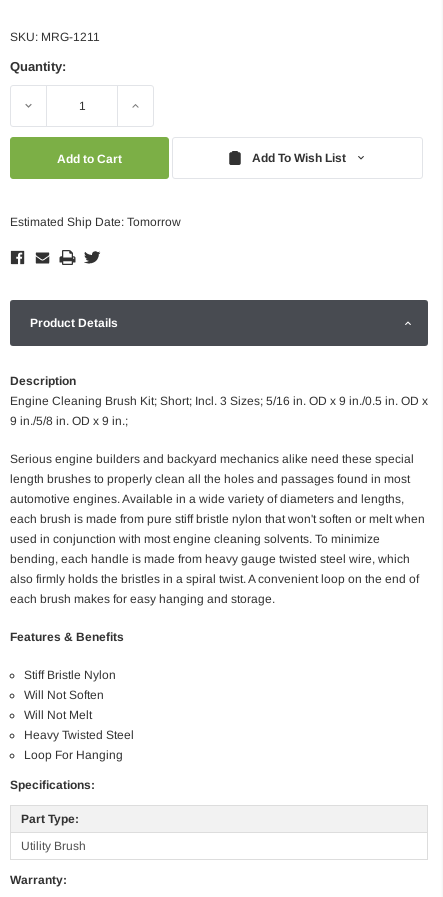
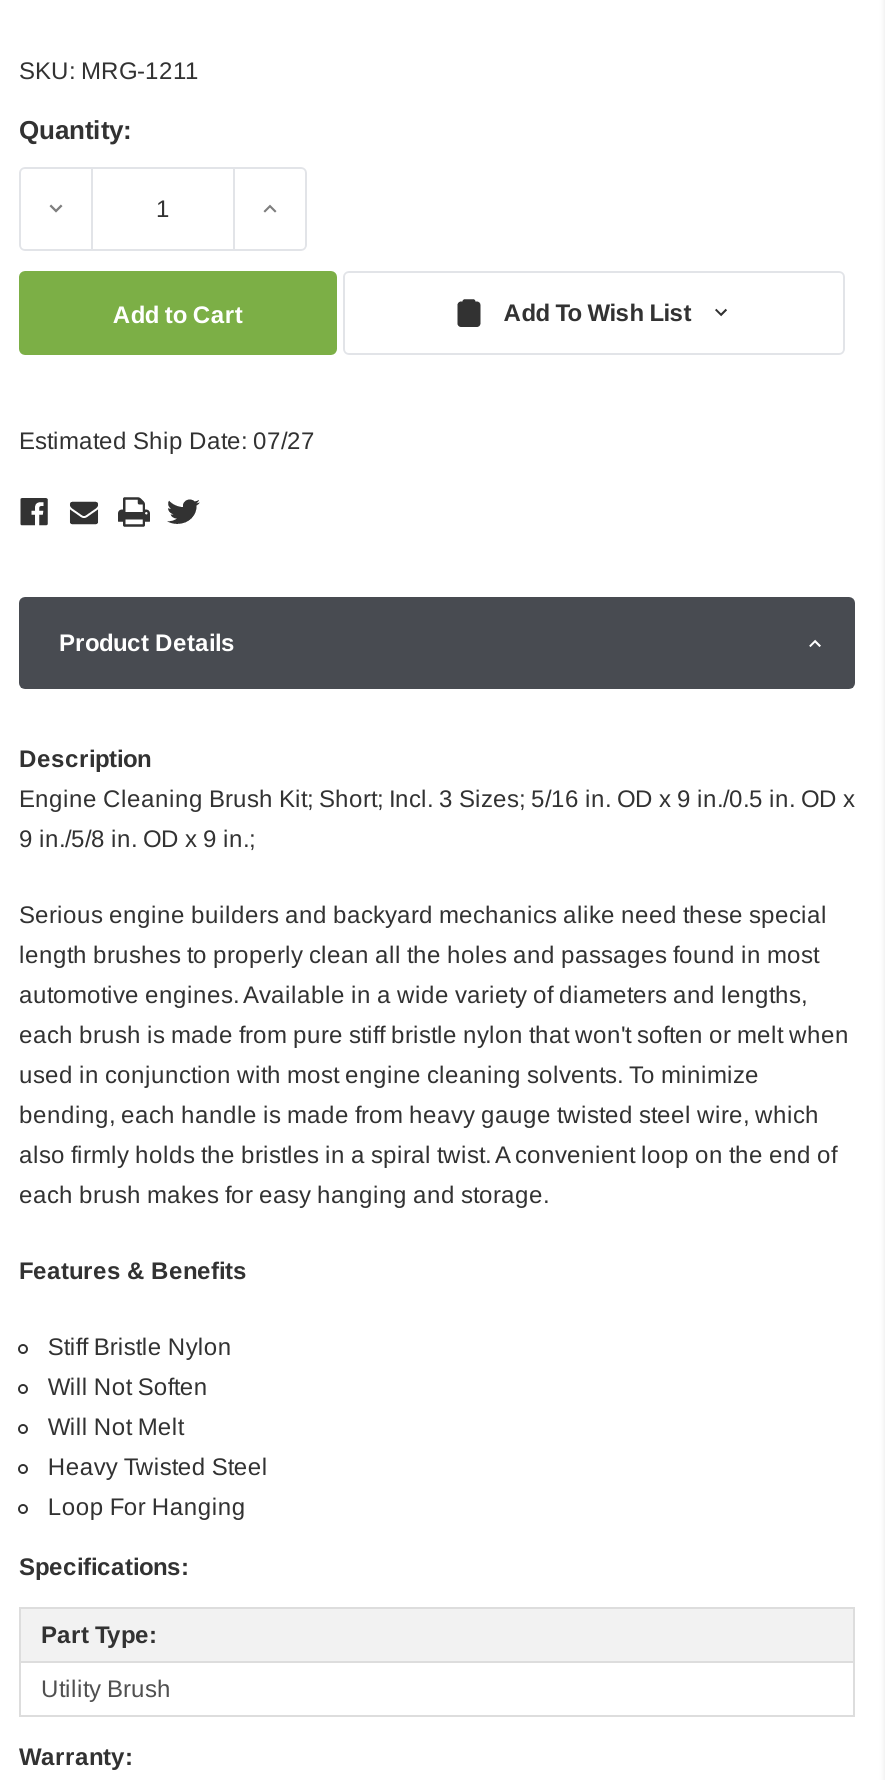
- Estimated Ship Date: Tomorrow
+ Estimated Ship Date: 07/27
